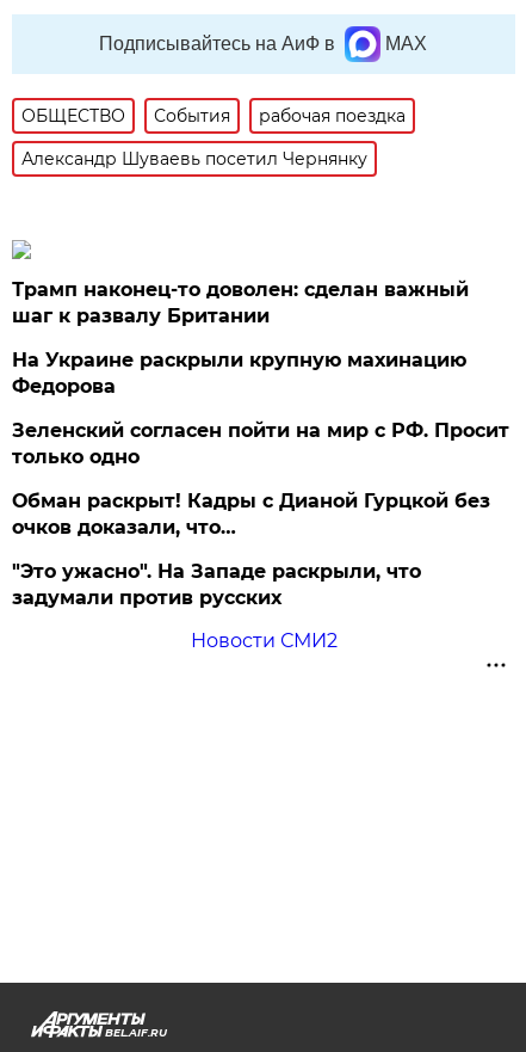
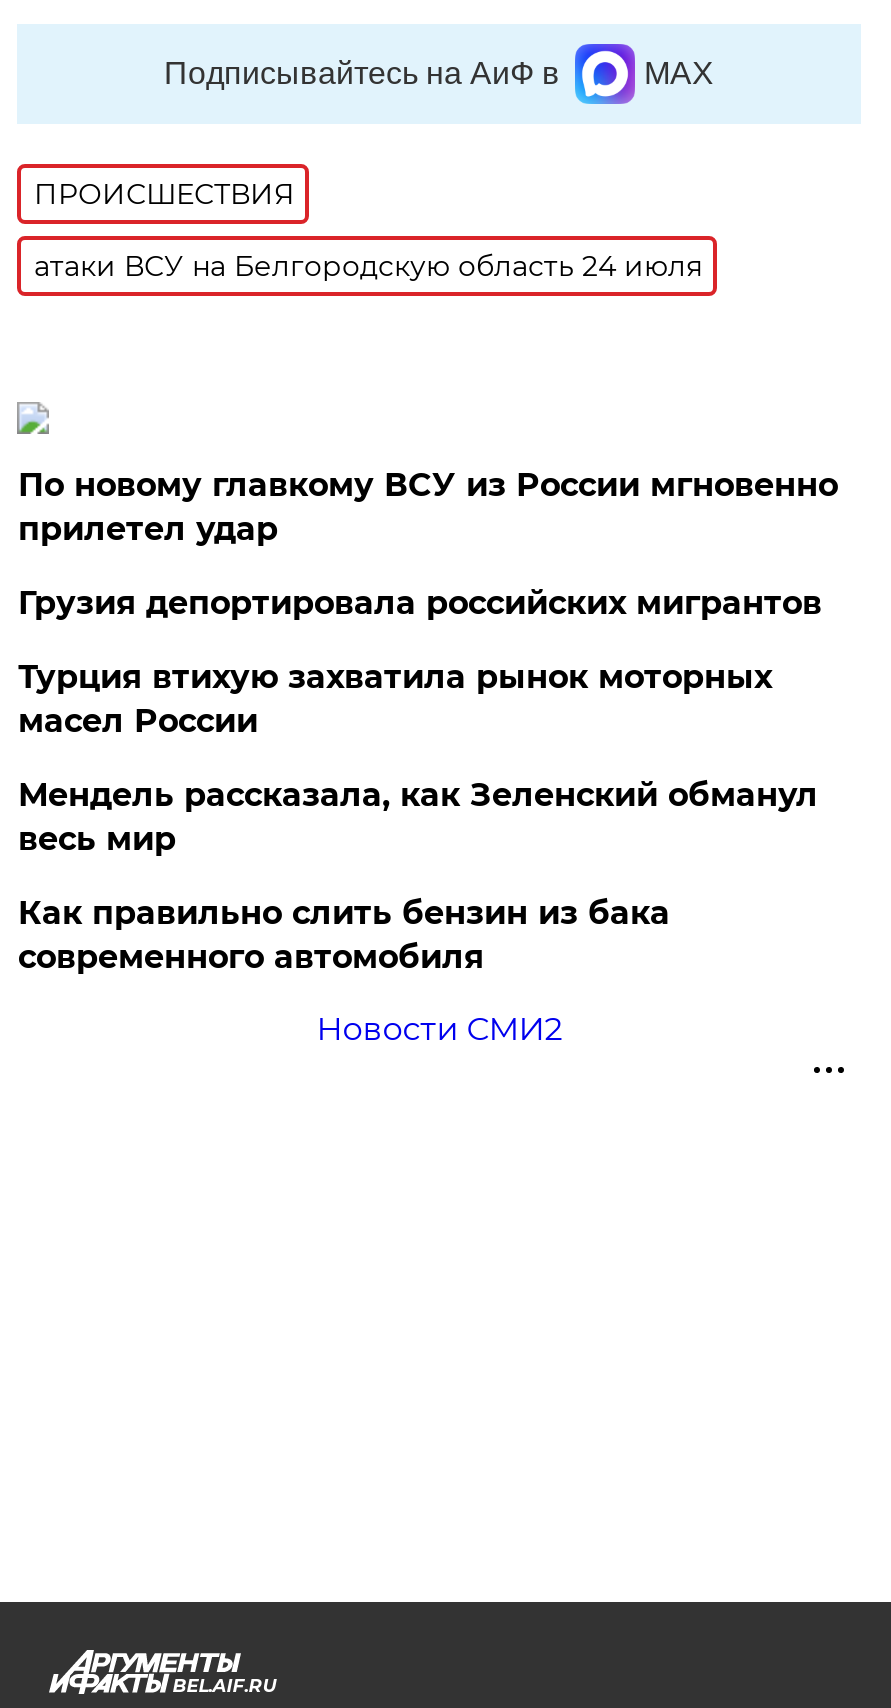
- ОБЩЕСТВО
- События
- рабочая поездка
+ ПРОИСШЕСТВИЯ

- Александр Шуваевь посетил Чернянку
+ атаки ВСУ на Белгородскую область 24 июля

- Трамп наконец-то доволен: сделан важный
- шаг к развалу Британии
+ По новому главкому ВСУ из России мгновенно
+ прилетел удар

- На Украине раскрыли крупную махинацию
- Федорова
+ Грузия депортировала российских мигрантов

- Зеленский согласен пойти на мир с РФ. Просит
- только одно
+ Турция втихую захватила рынок моторных
+ масел России

- Обман раскрыт! Кадры с Дианой Гурцкой без
- очков доказали, что…
+ Мендель рассказала, как Зеленский обманул
+ весь мир

- "Это ужасно". На Западе раскрыли, что
- задумали против русских
+ Как правильно слить бензин из бака
+ современного автомобиля
